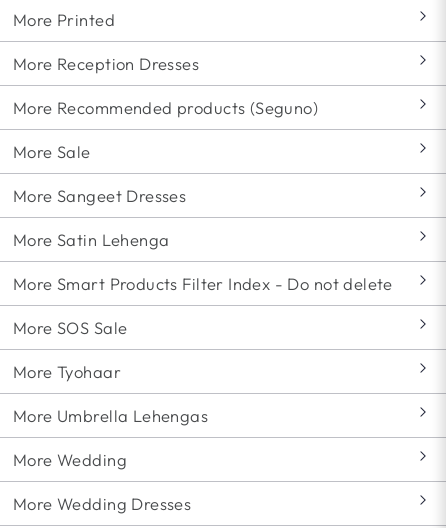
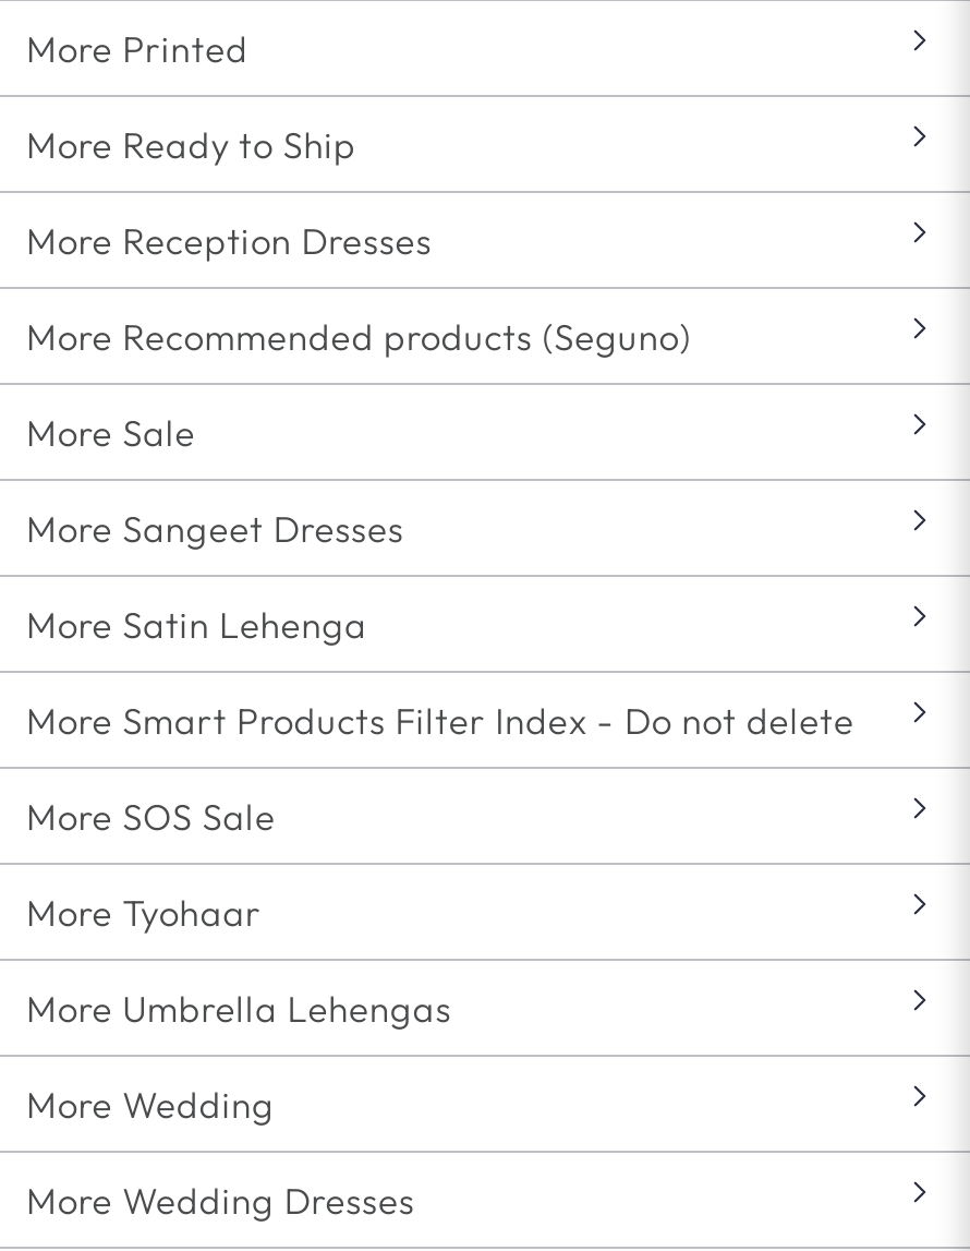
+ More Ready to Ship
